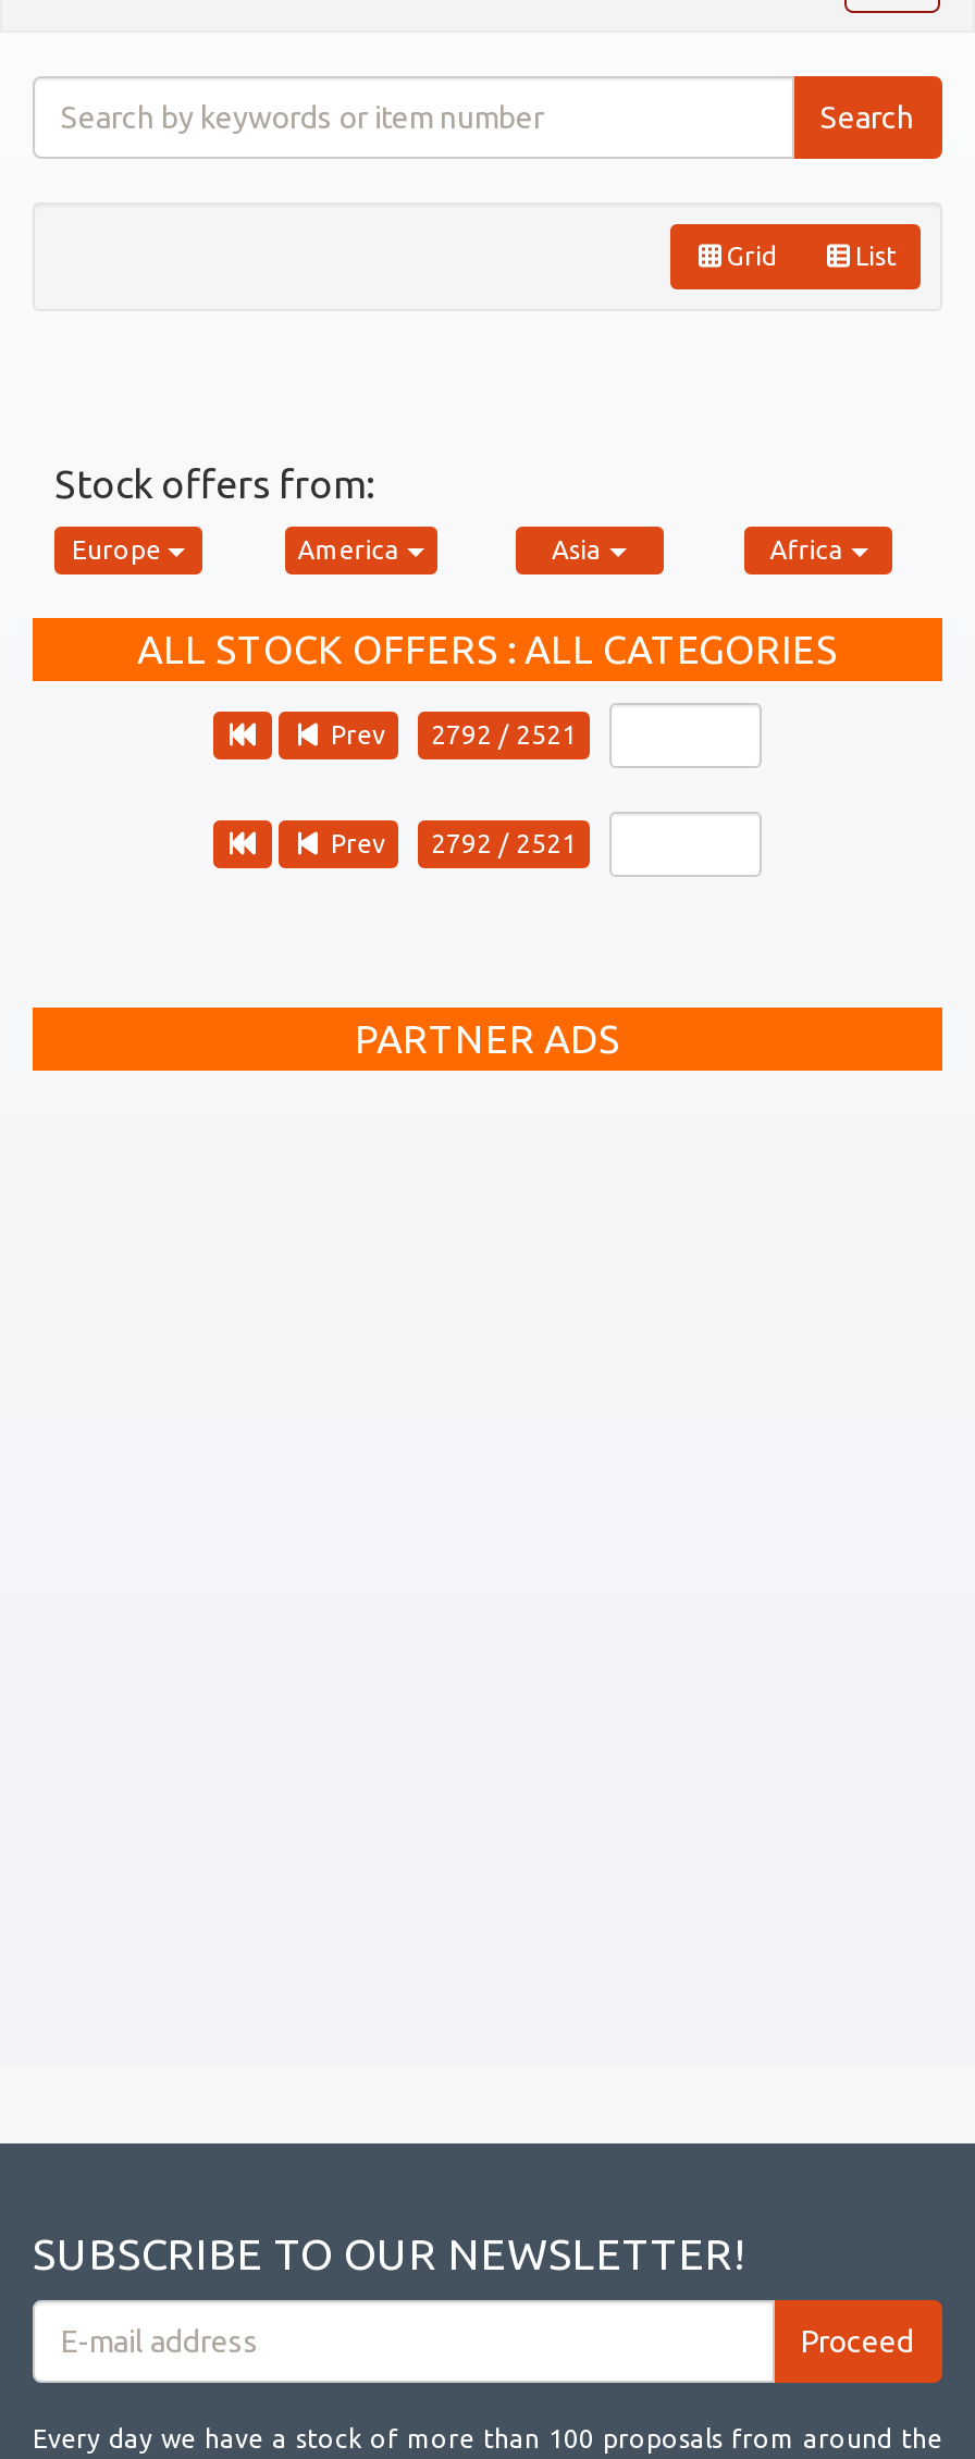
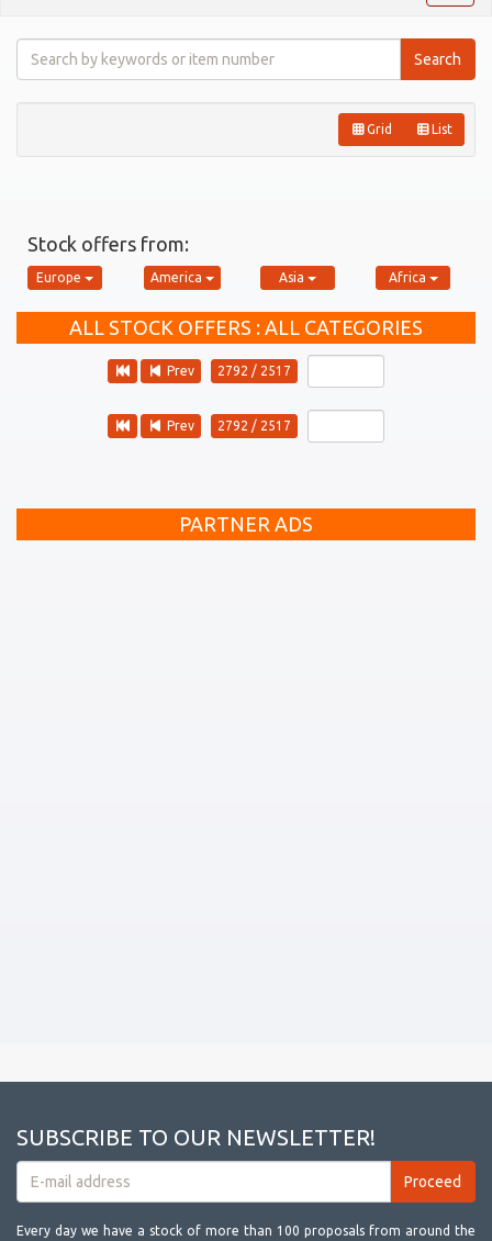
- Prev 2792 / 2521
+ Prev 2792 / 2517

- Prev 2792 / 2521
+ Prev 2792 / 2517
